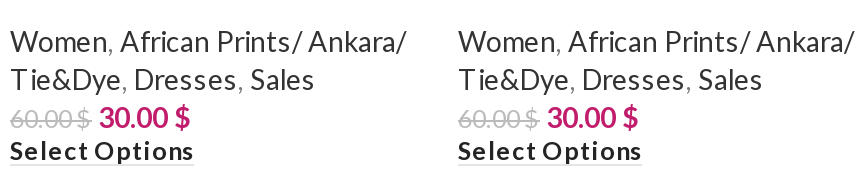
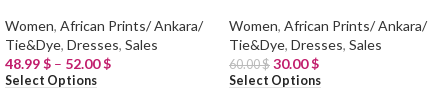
- 60.00$ 30.00 $
+ 48.99$ – 52.00 $
